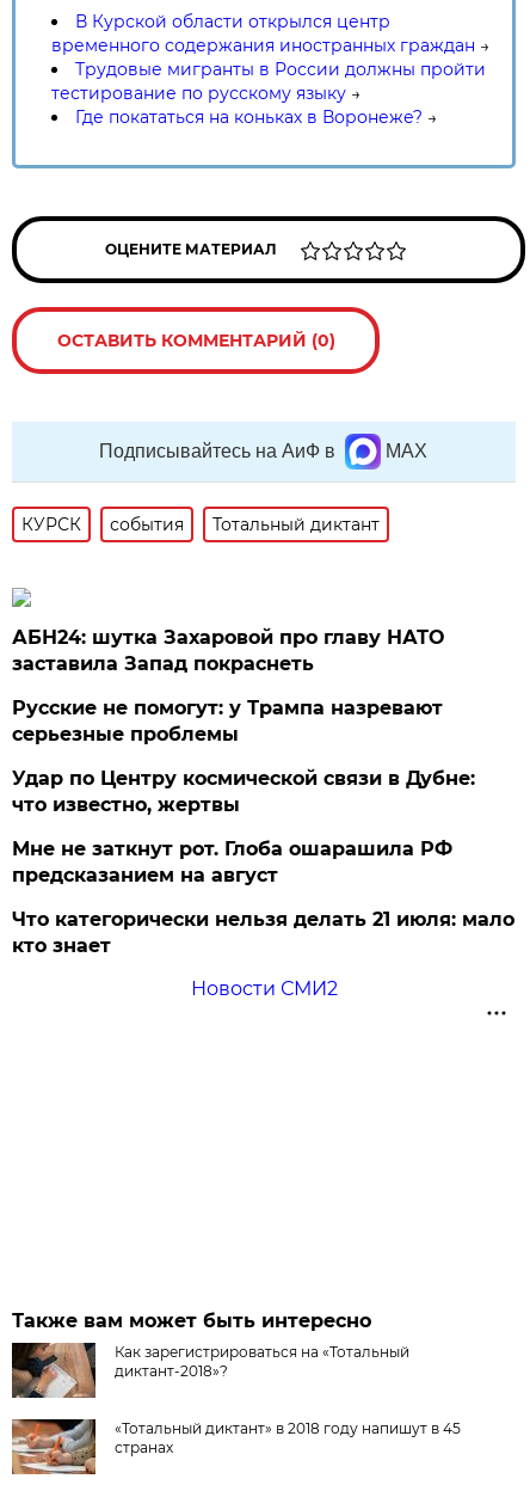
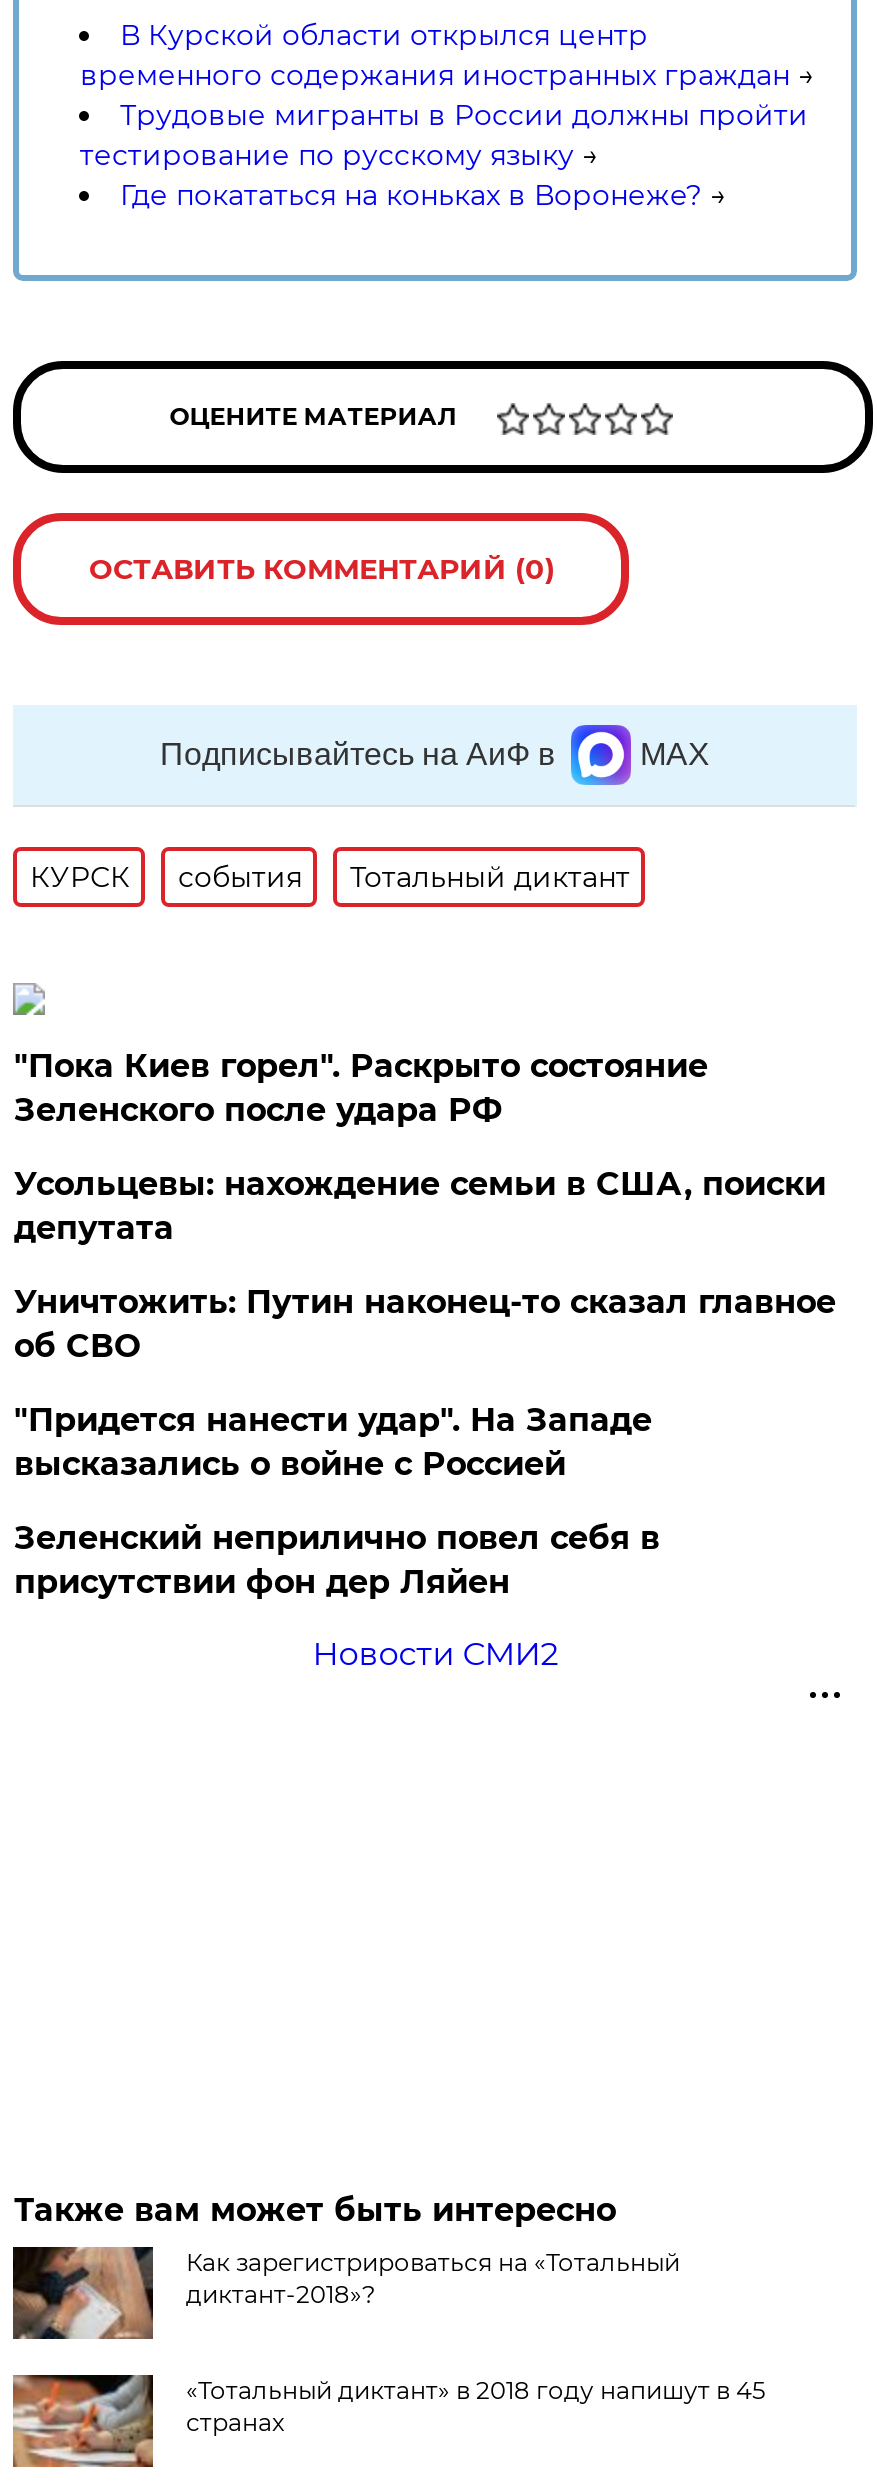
- АБН24: шутка Захаровой про главу НАТО
- заставила Запад покраснеть
+ "Пока Киев горел". Раскрыто состояние
+ Зеленского после удара РФ

- Русские не помогут: у Трампа назревают
- серьезные проблемы
+ Усольцевы: нахождение семьи в США, поиски
+ депутата

- Удар по Центру космической связи в Дубне:
- что известно, жертвы
+ Уничтожить: Путин наконец-то сказал главное
+ об СВО

- Мне не заткнут рот. Глоба ошарашила РФ
- предсказанием на август
+ "Придется нанести удар". На Западе
+ высказались о войне с Россией

- Что категорически нельзя делать 21 июля: мало
- кто знает
+ Зеленский неприлично повел cебя в
+ присутствии фон дер Ляйен
